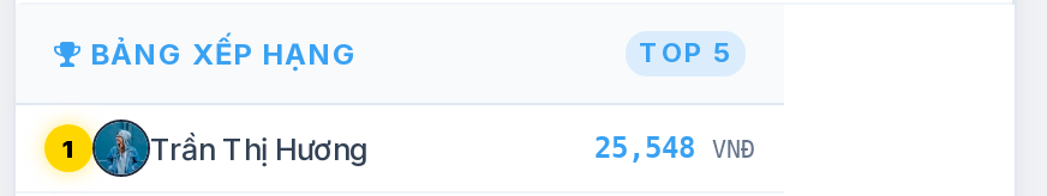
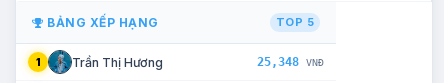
- 25,548 VNĐ
+ 25,348 VNĐ
